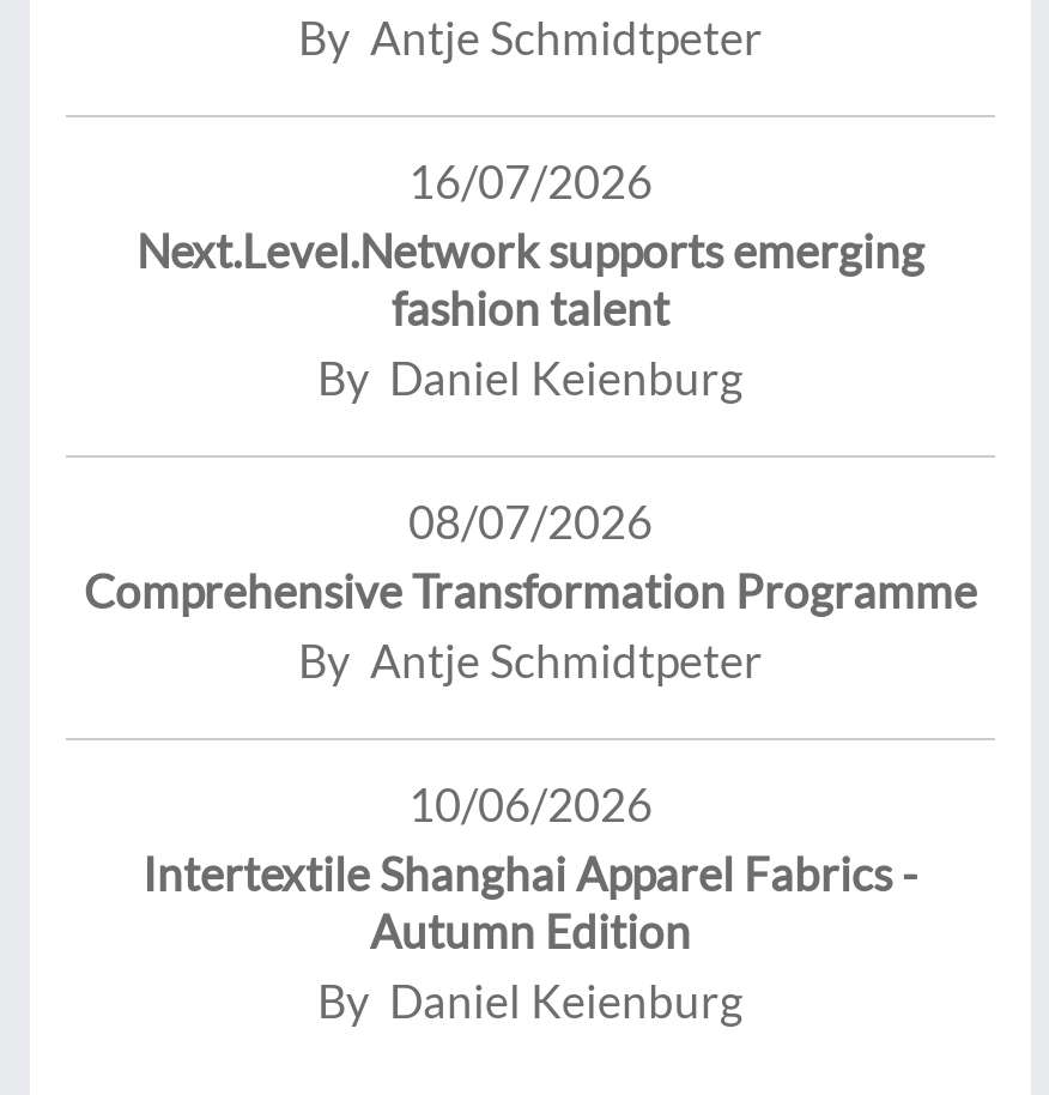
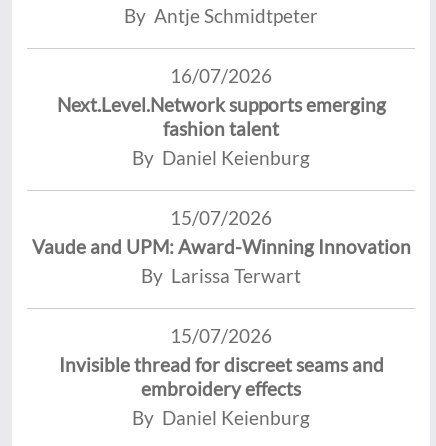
- 08/07/2026
- Comprehensive Transformation Programme
- By Antje Schmidtpeter
+ 15/07/2026
+ Vaude and UPM: Award-Winning Innovation
+ By Larissa Terwart

- 10/06/2026
- Intertextile Shanghai Apparel Fabrics -
- Autumn Edition
+ 15/07/2026
+ Invisible thread for discreet seams and
+ embroidery effects
